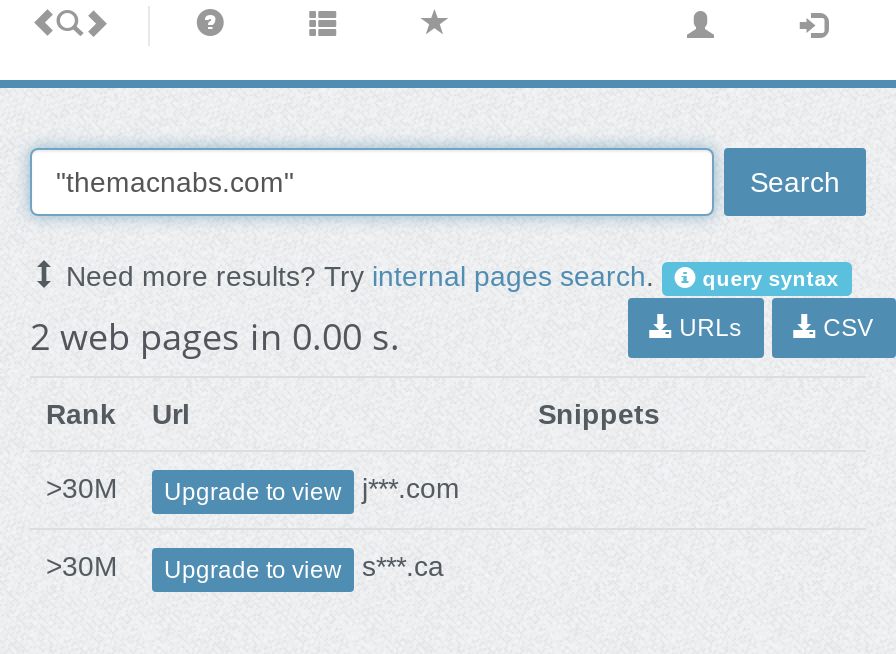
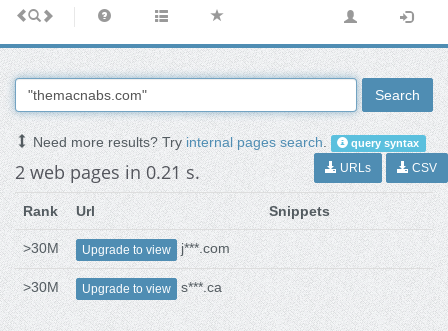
- 2 web pages in 0.00 s.
+ 2 web pages in 0.21 s.
